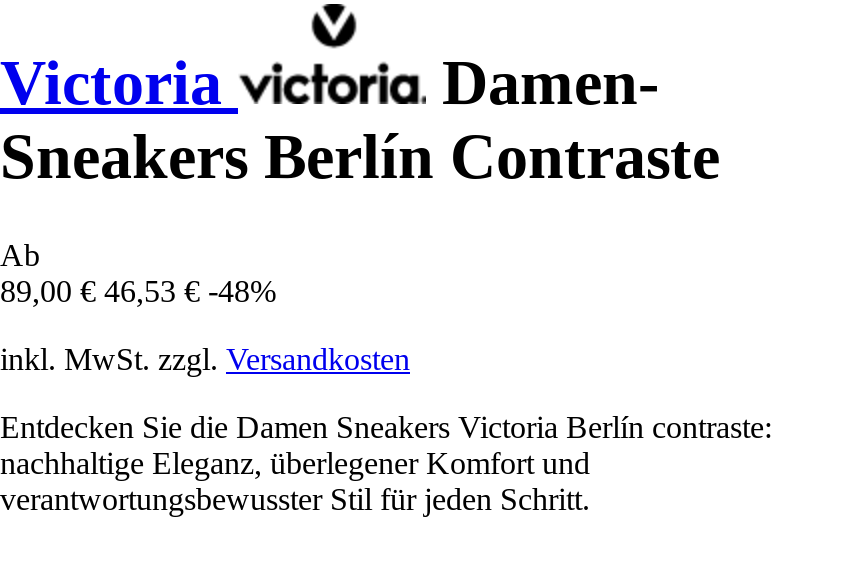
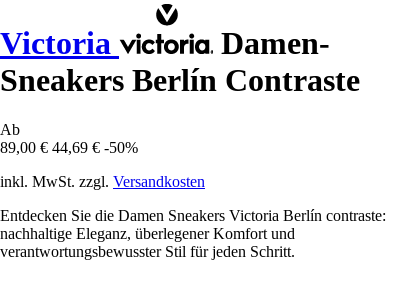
- 89,00 € 46,53 € -48%
+ 89,00 € 44,69 € -50%
